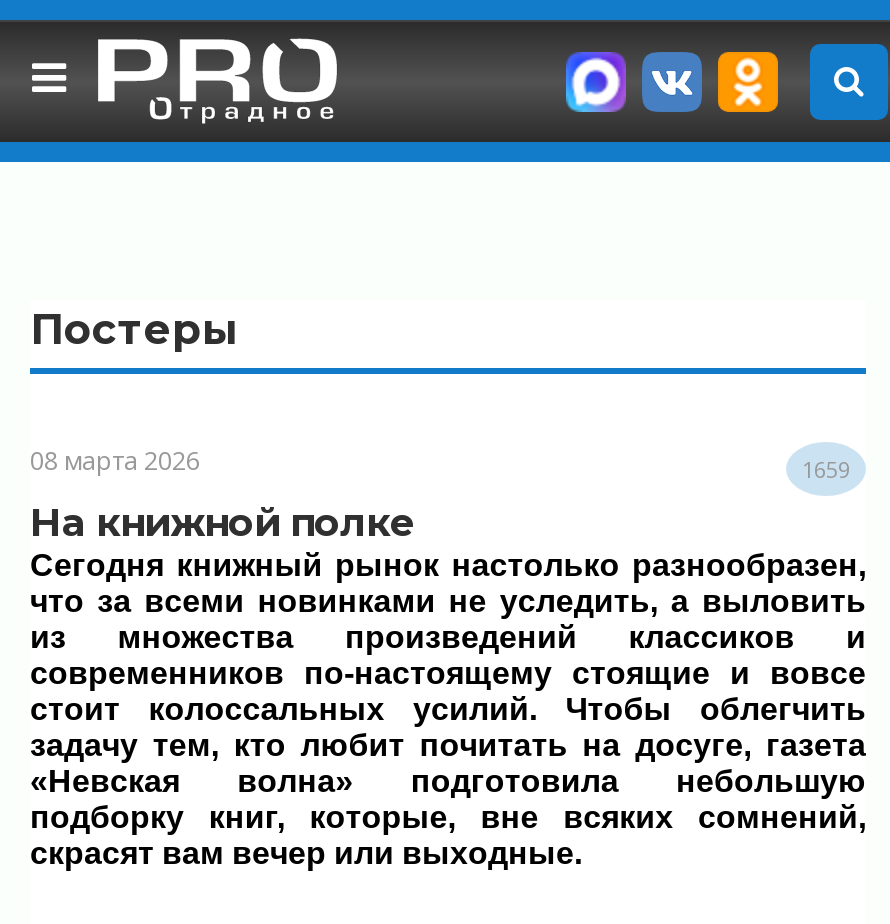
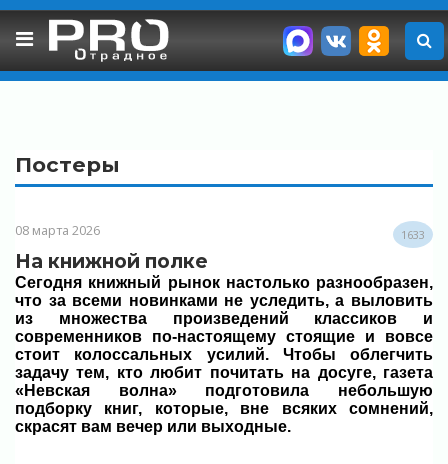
- 1659
+ 1633
